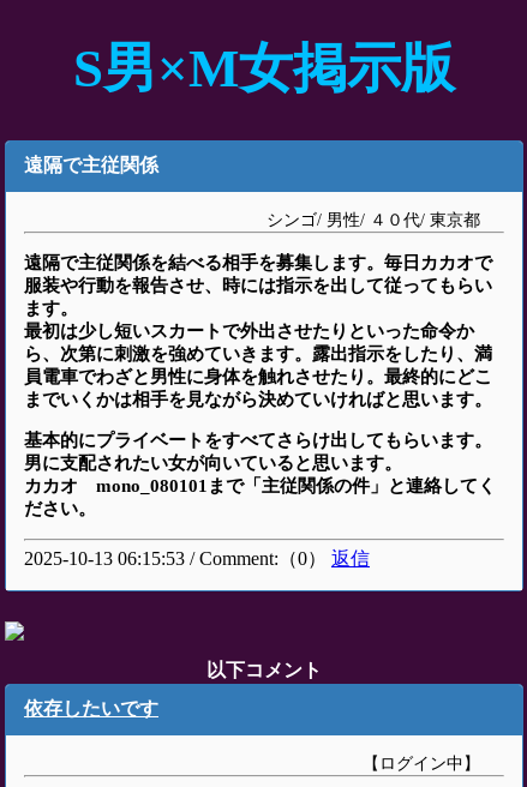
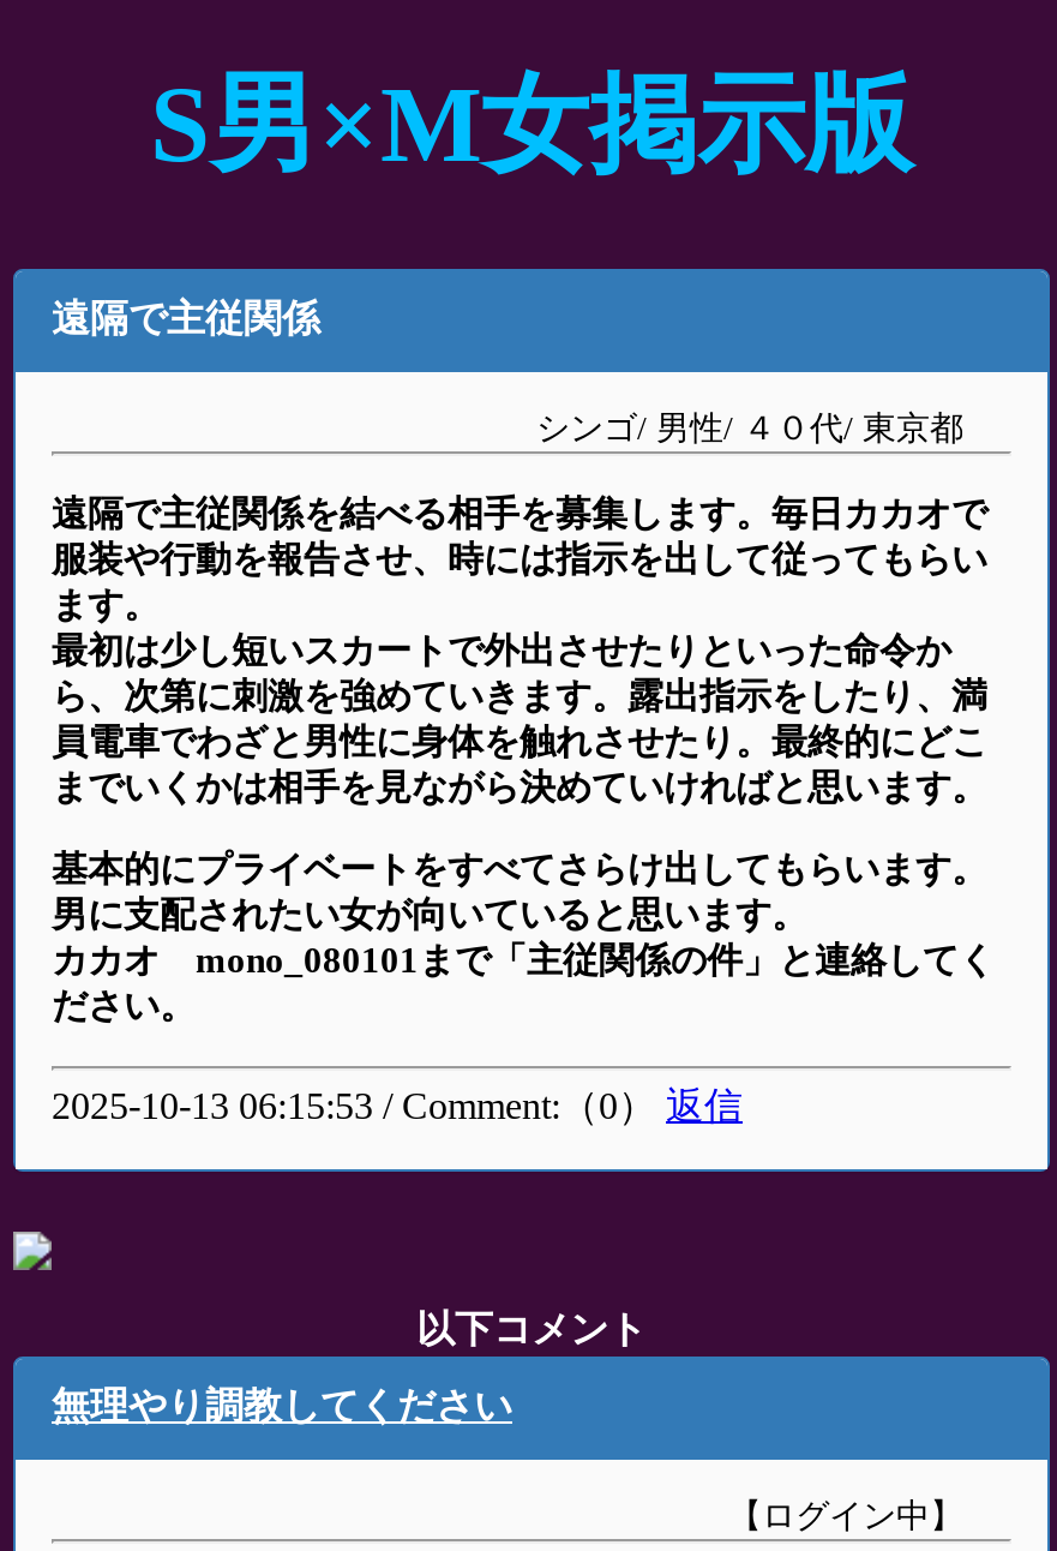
- 依存したいです
+ 無理やり調教してください
